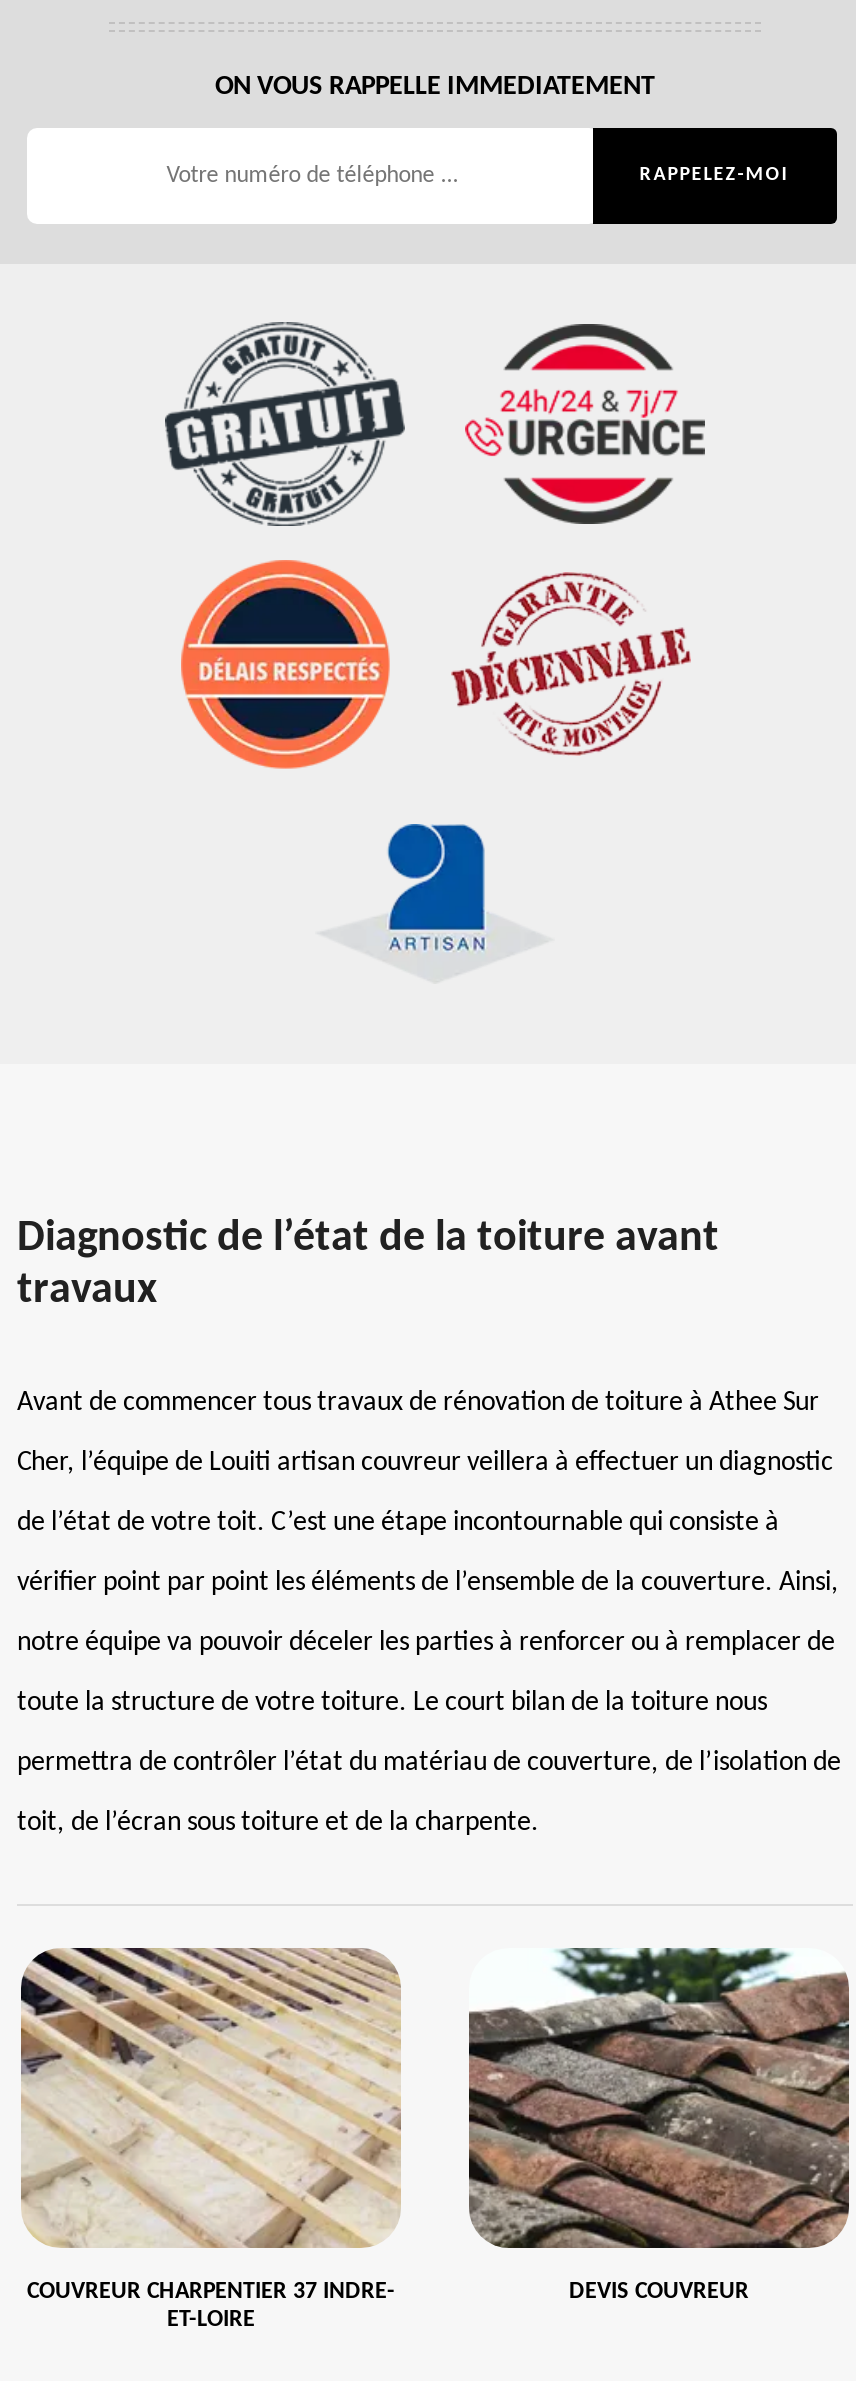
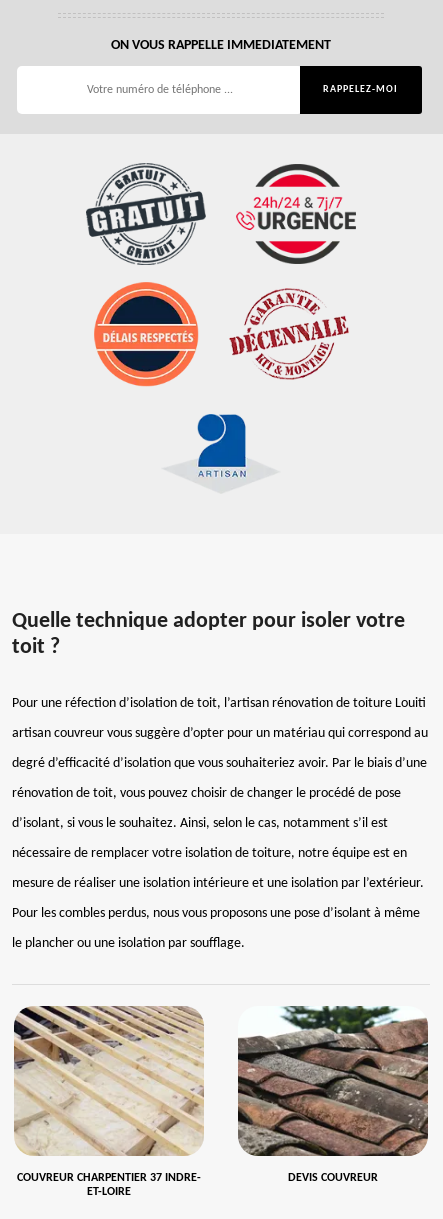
- Diagnostic de l’état de la toiture avant
- travaux
- Avant de commencer tous travaux de rénovation de toiture à Athee Sur
- Cher, l’équipe de Louiti artisan couvreur veillera à effectuer un diagnostic
- de l’état de votre toit. C’est une étape incontournable qui consiste à
- vérifier point par point les éléments de l’ensemble de la couverture. Ainsi,
- notre équipe va pouvoir déceler les parties à renforcer ou à remplacer de
- toute la structure de votre toiture. Le court bilan de la toiture nous
- permettra de contrôler l’état du matériau de couverture, de l’isolation de
- toit, de l’écran sous toiture et de la charpente.
+ Quelle technique adopter pour isoler votre
+ toit ?
+ Pour une réfection d’isolation de toit, l’artisan rénovation de toiture Louiti
+ artisan couvreur vous suggère d’opter pour un matériau qui correspond au
+ degré d’efficacité d’isolation que vous souhaiteriez avoir. Par le biais d’une
+ rénovation de toit, vous pouvez choisir de changer le procédé de pose
+ d’isolant, si vous le souhaitez. Ainsi, selon le cas, notamment s’il est
+ nécessaire de remplacer votre isolation de toiture, notre équipe est en
+ mesure de réaliser une isolation intérieure et une isolation par l’extérieur.
+ Pour les combles perdus, nous vous proposons une pose d’isolant à même
+ le plancher ou une isolation par soufflage.
